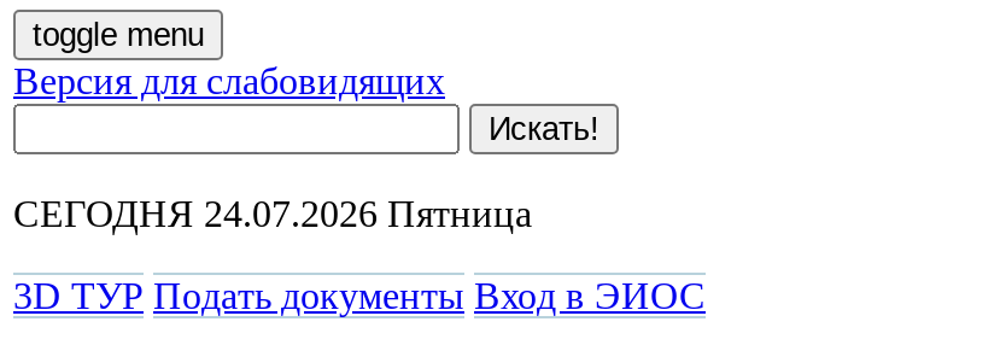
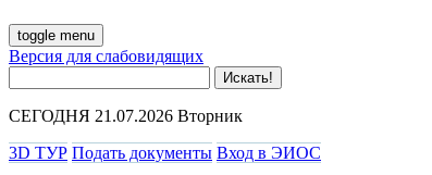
- СЕГОДНЯ 24.07.2026 Пятница
+ СЕГОДНЯ 21.07.2026 Вторник
